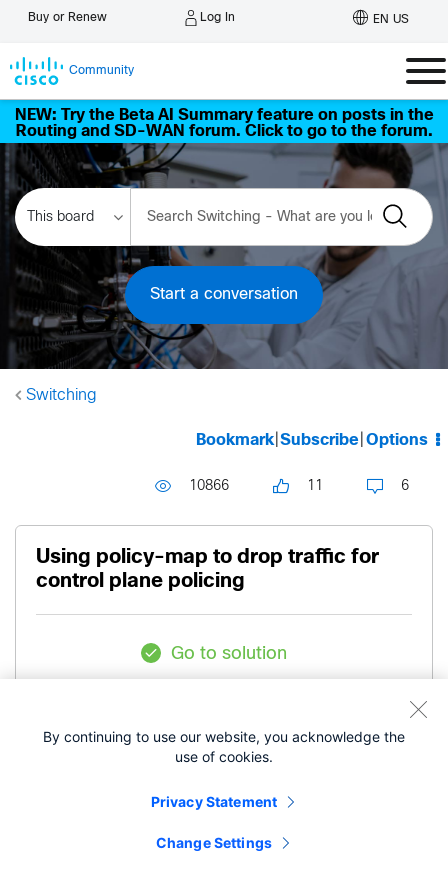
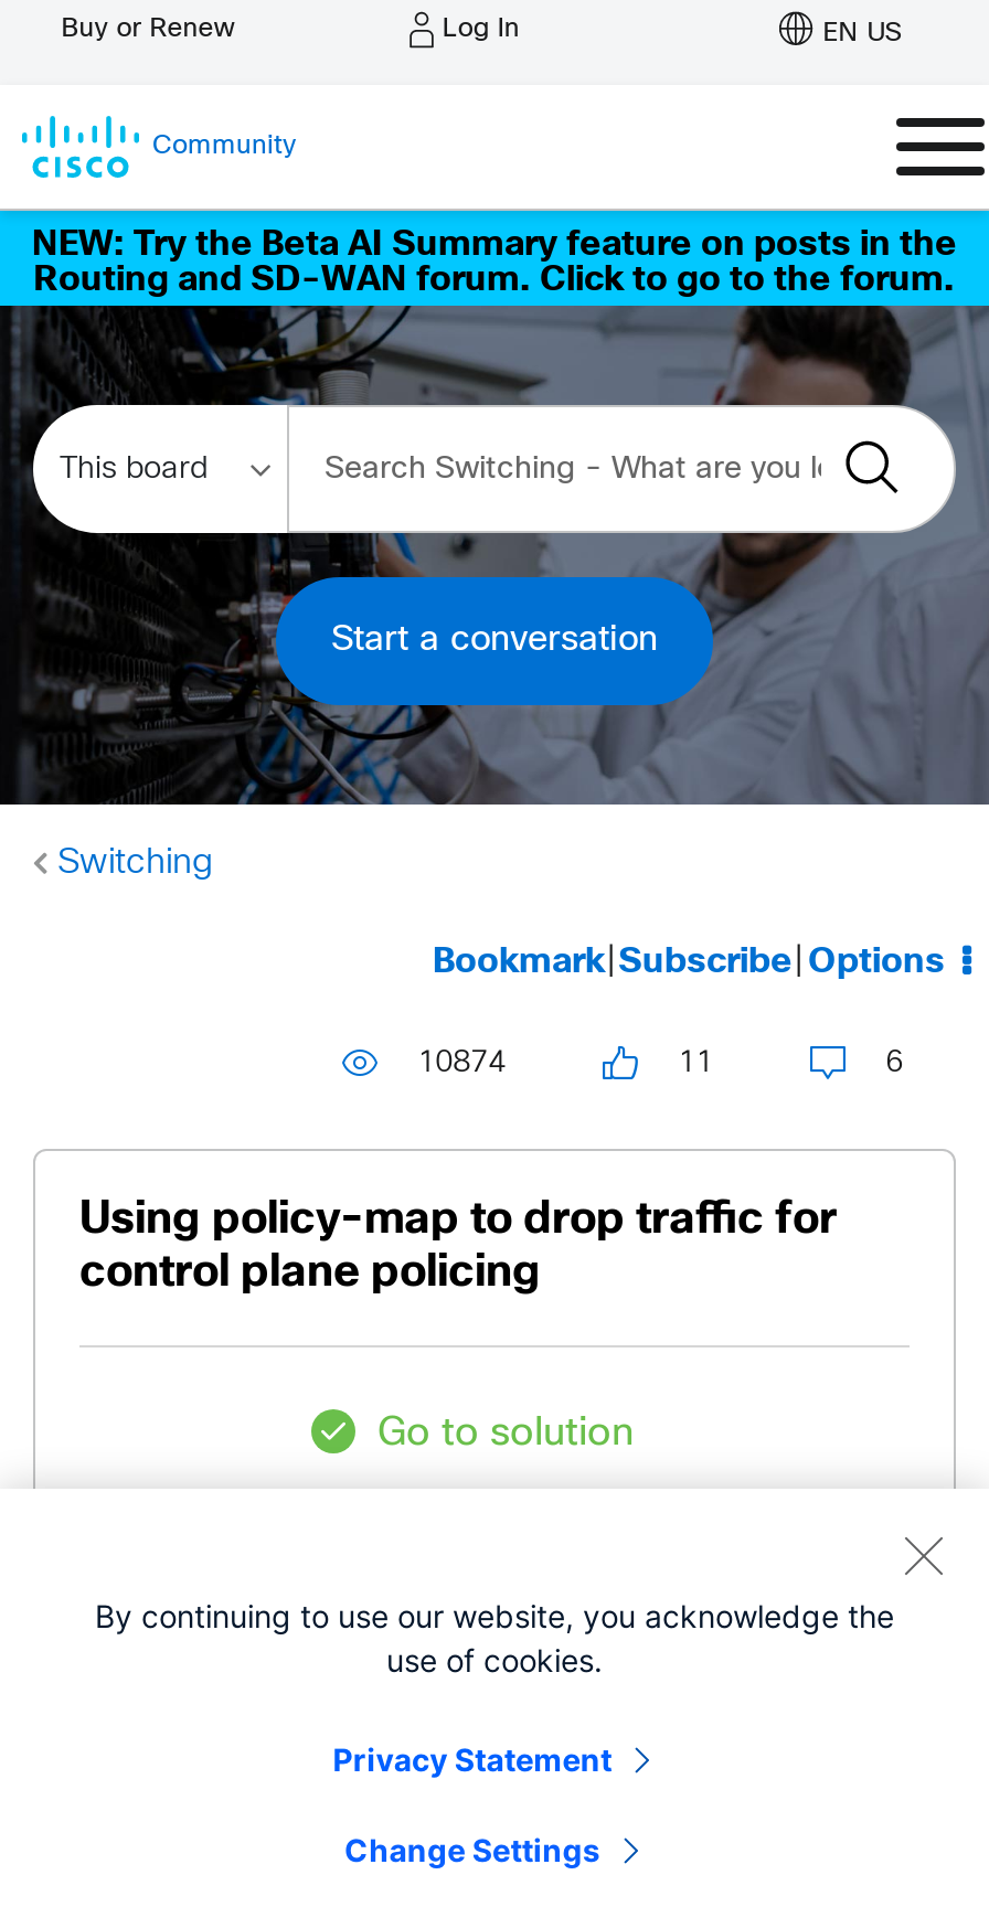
- 10866
+ 10874
